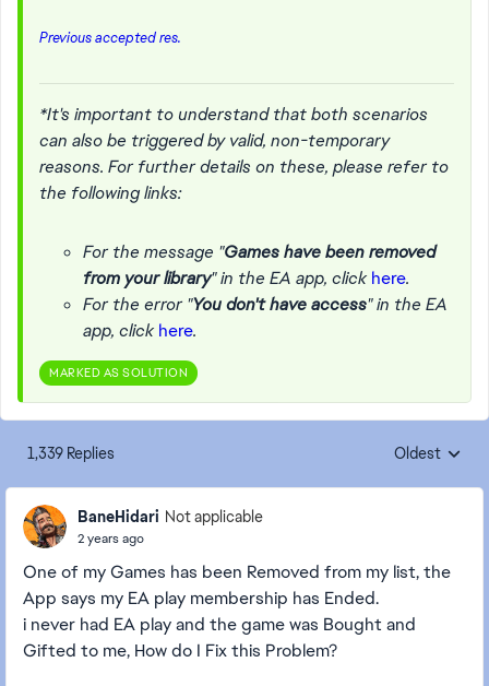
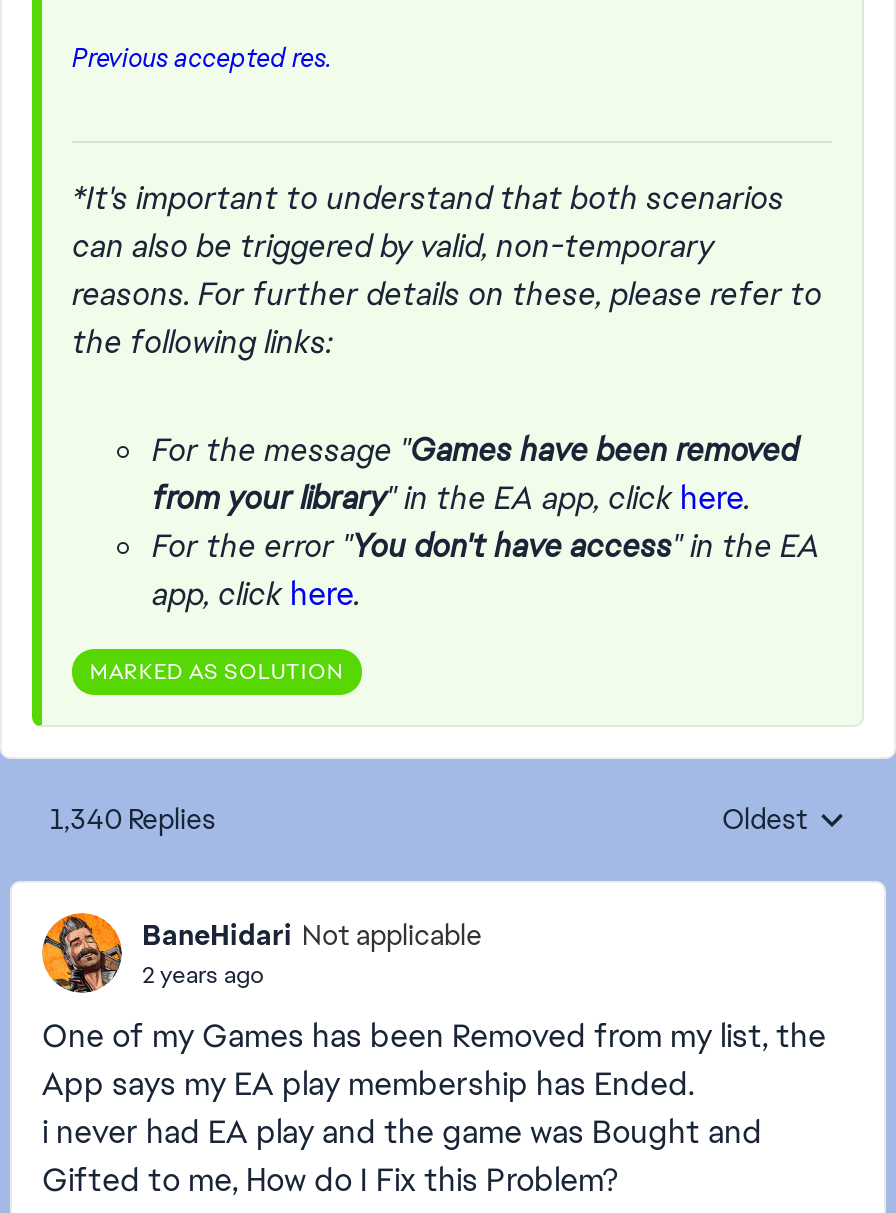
- 1,339 Replies
+ 1,340 Replies
